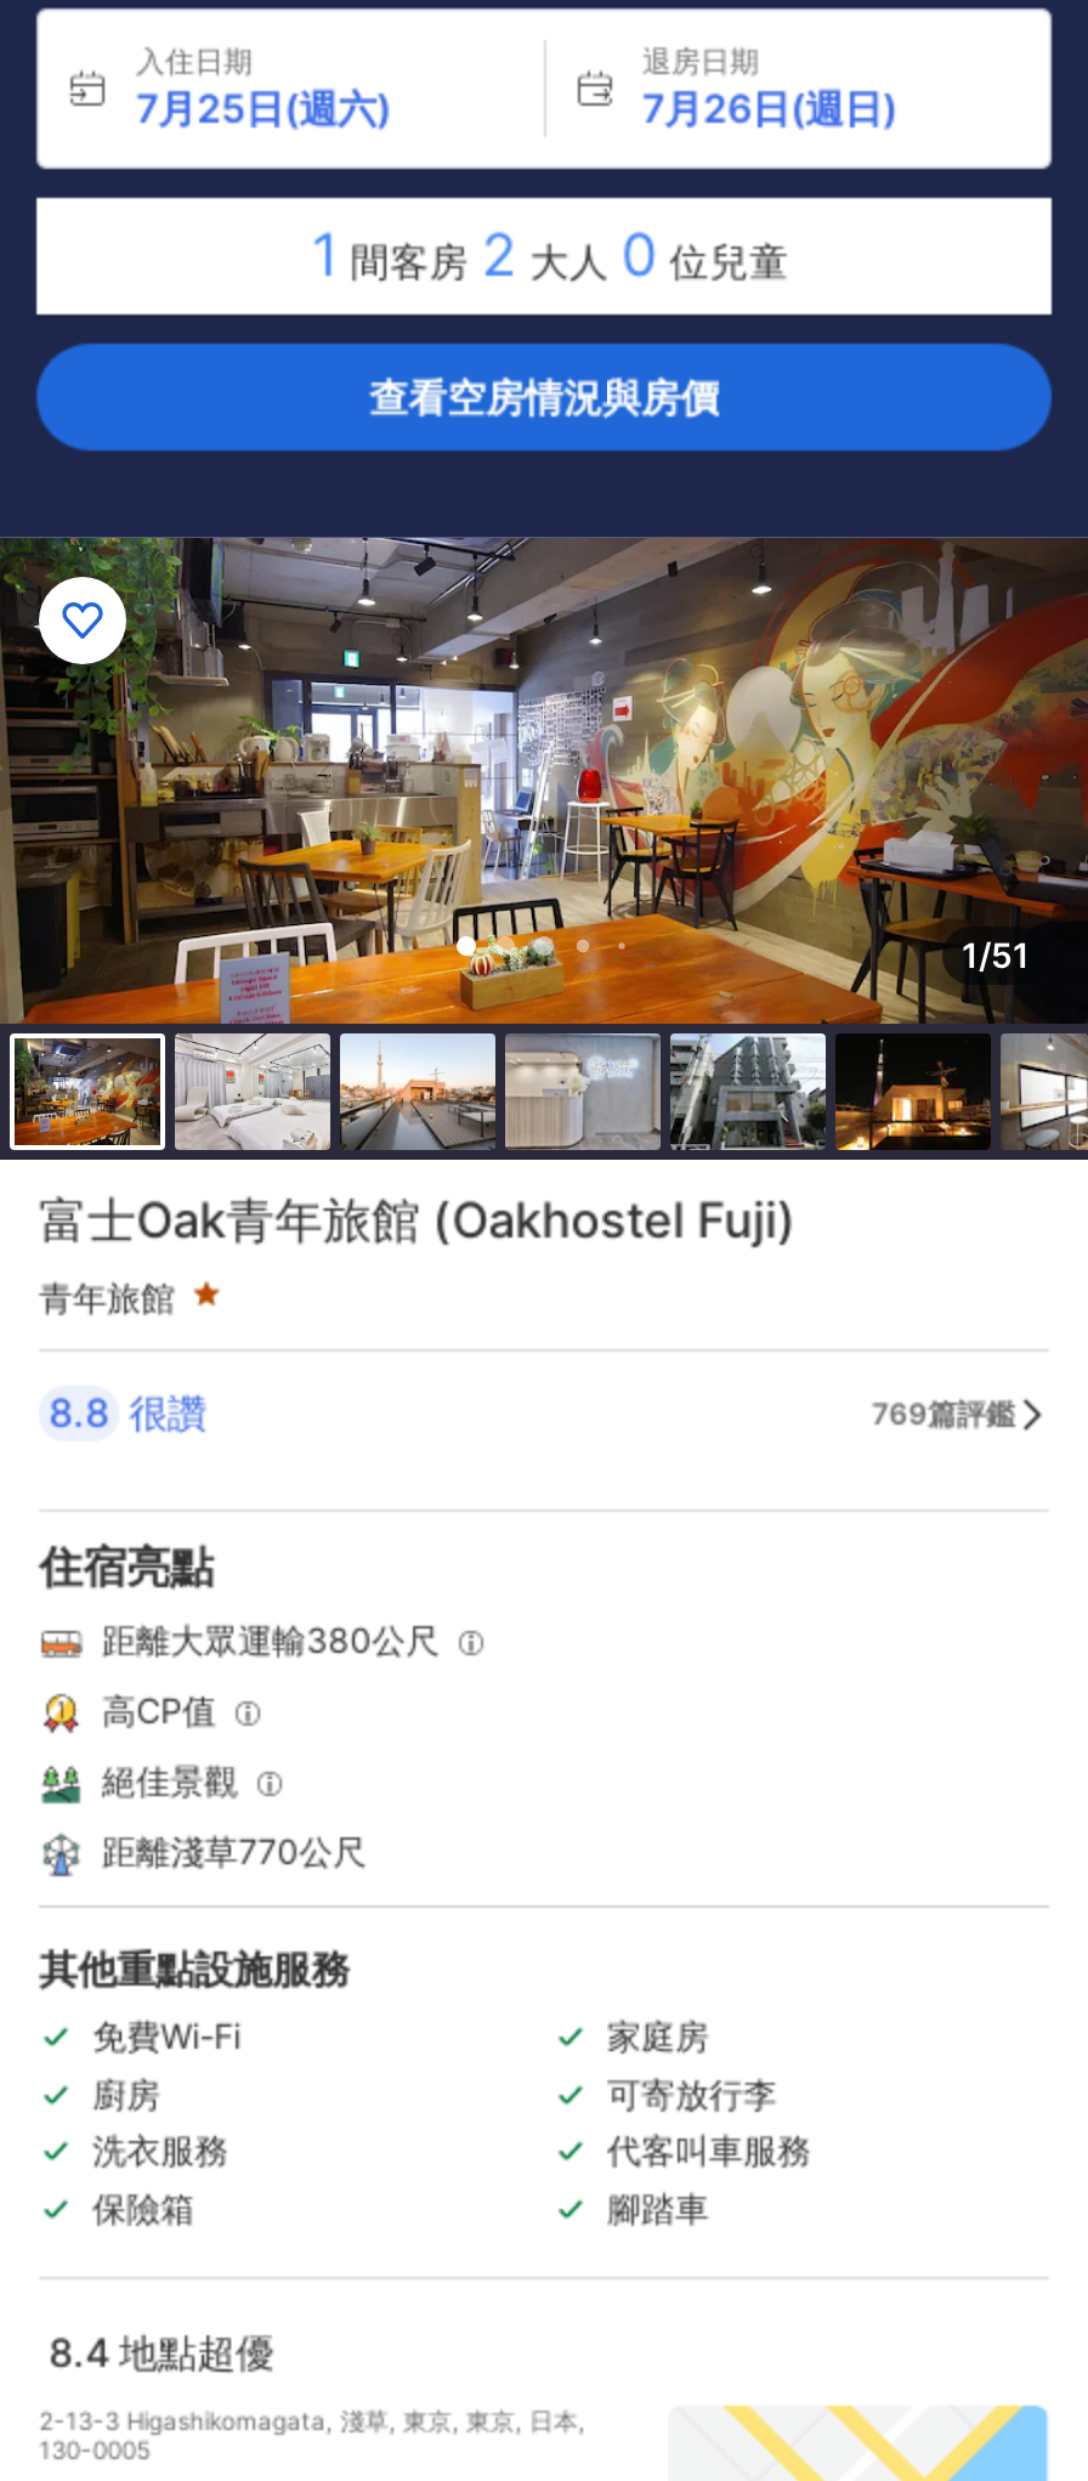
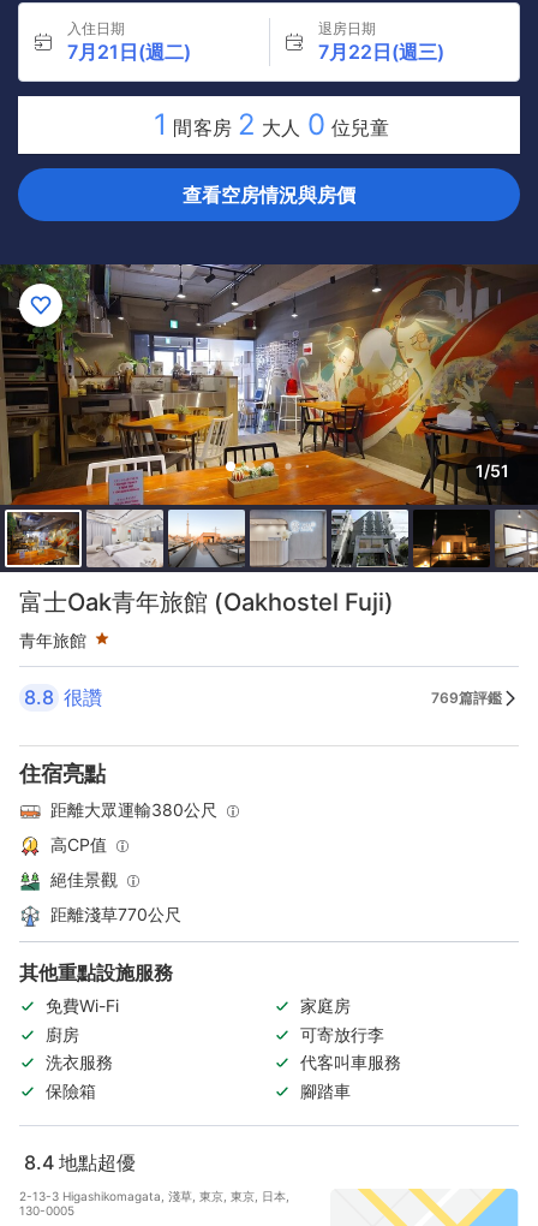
- 7月25日(週六)
+ 7月21日(週二)

- 7月26日(週日)
+ 7月22日(週三)
